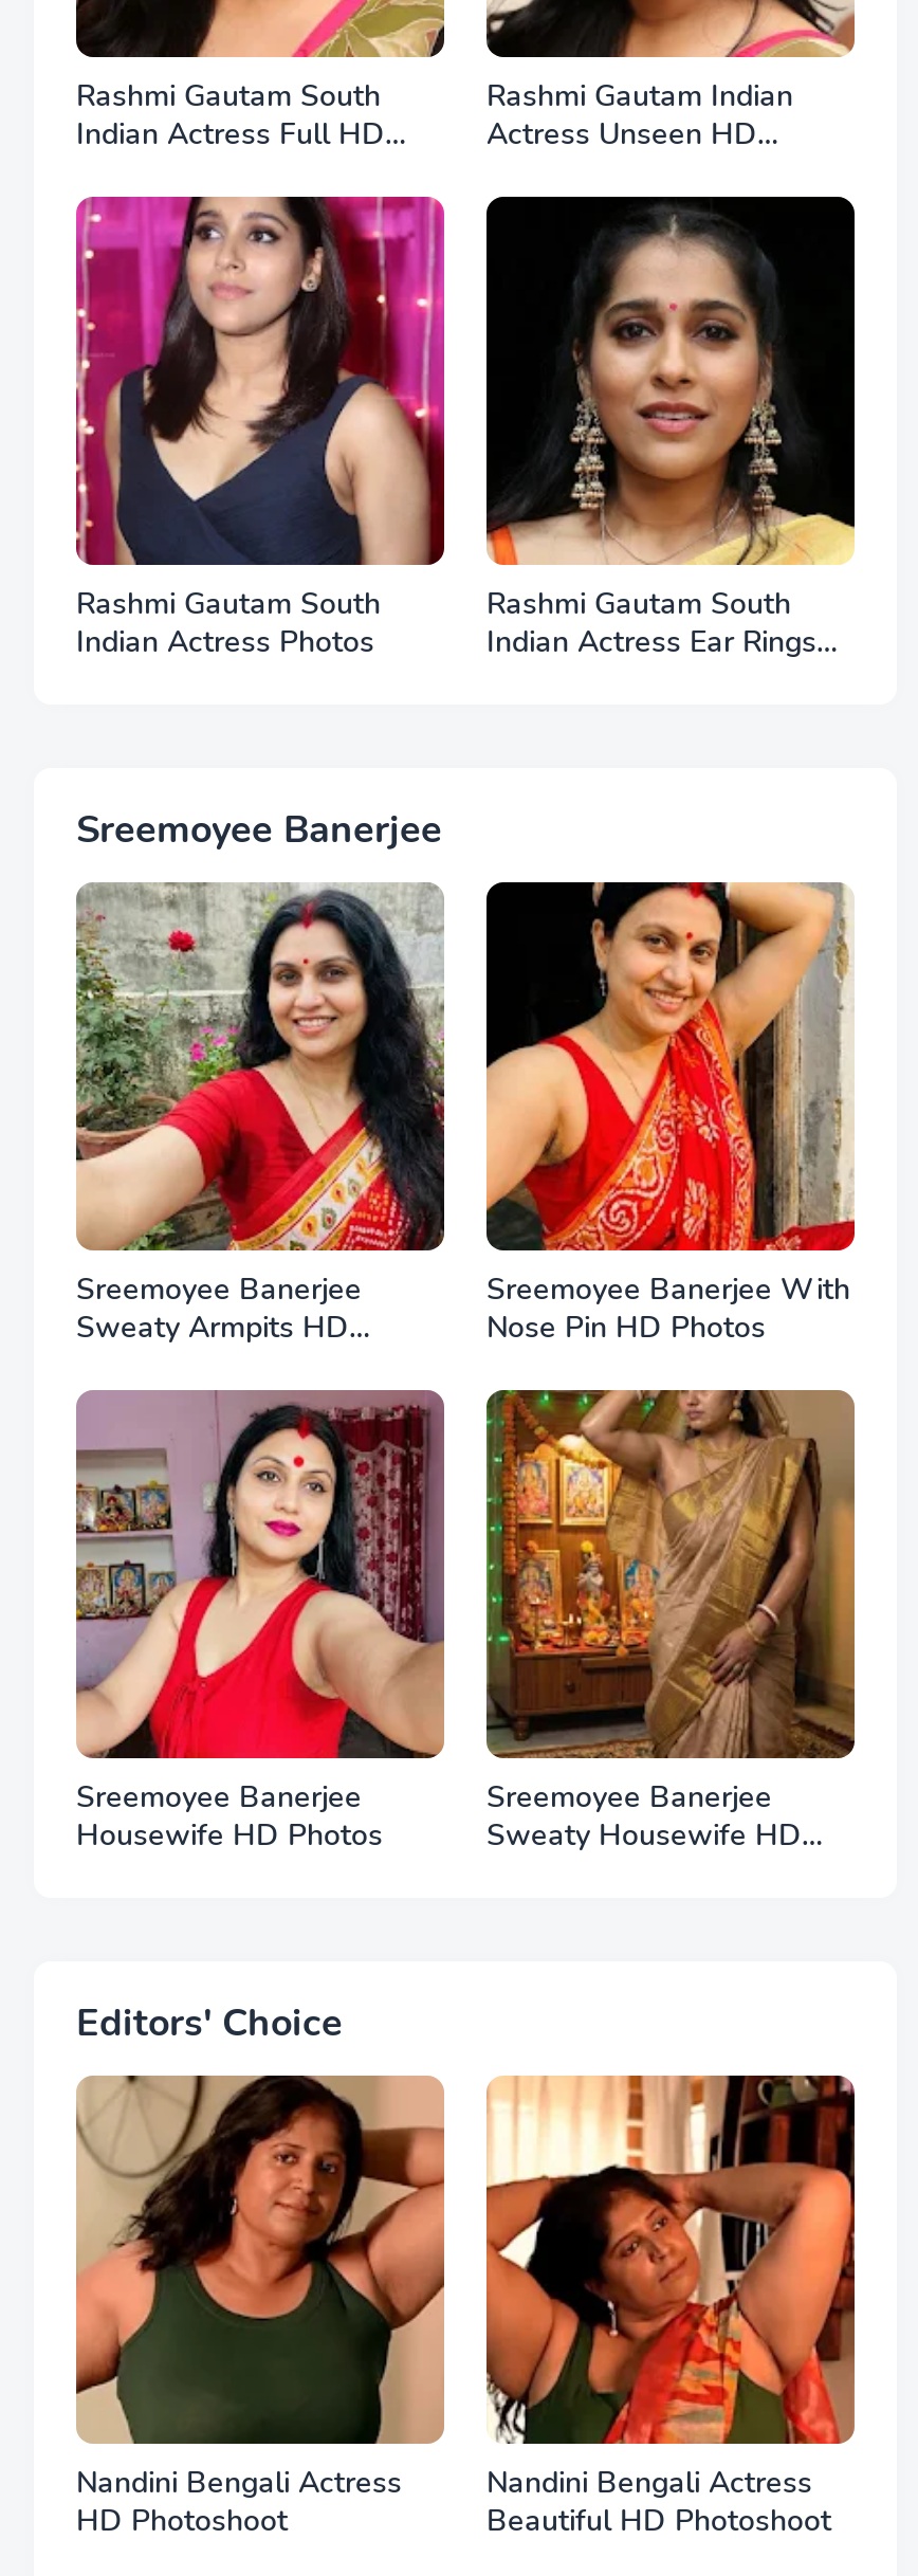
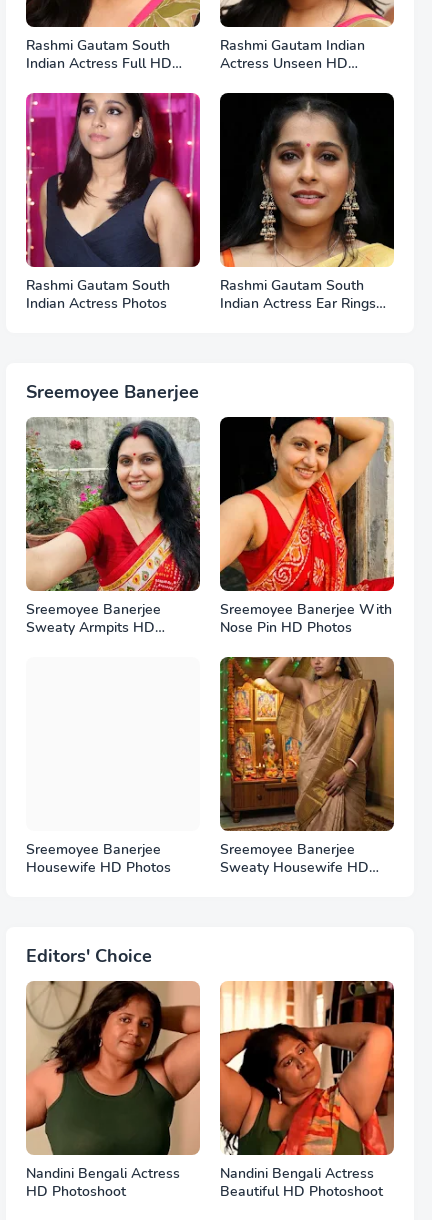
- [image]
